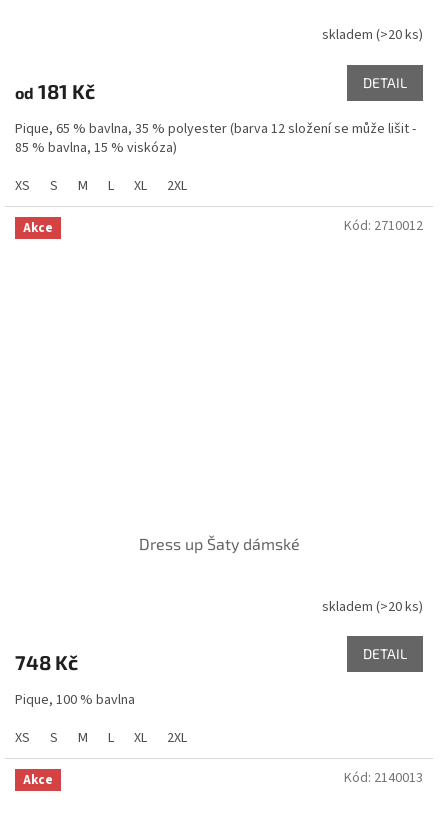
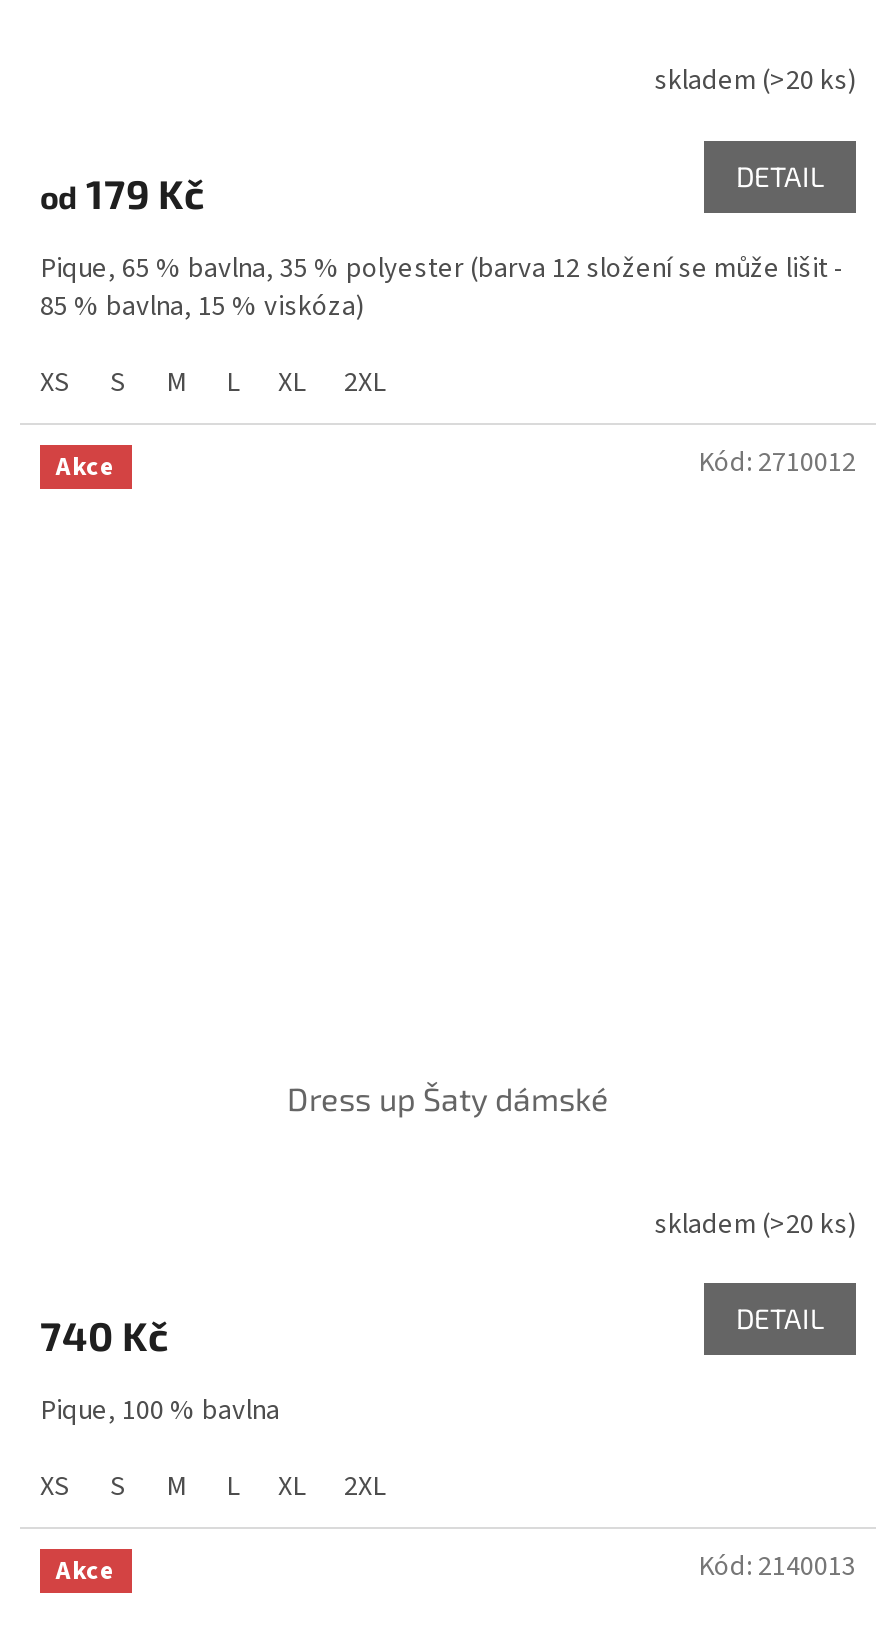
- od 181 Kč
+ od 179 Kč

- 748 Kč
+ 740 Kč
